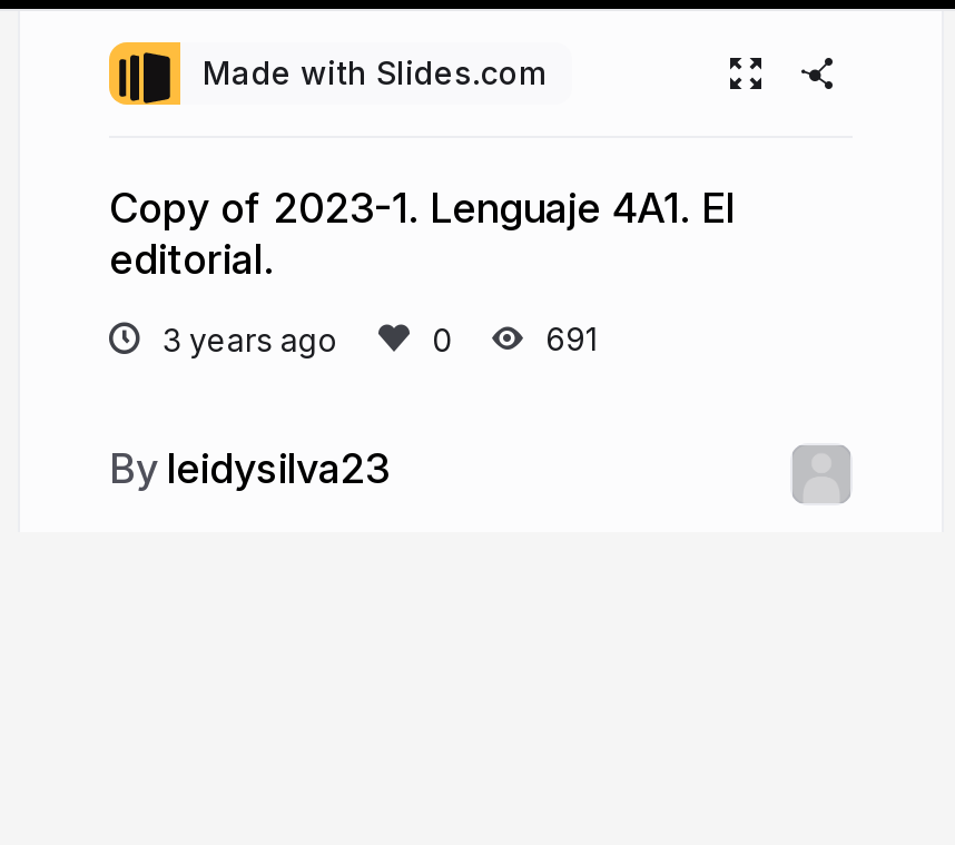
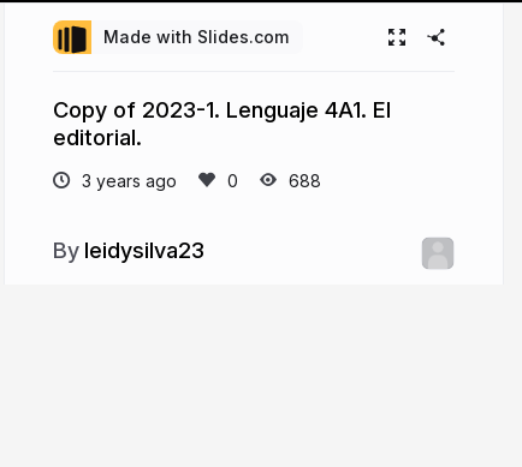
- 691
+ 688
